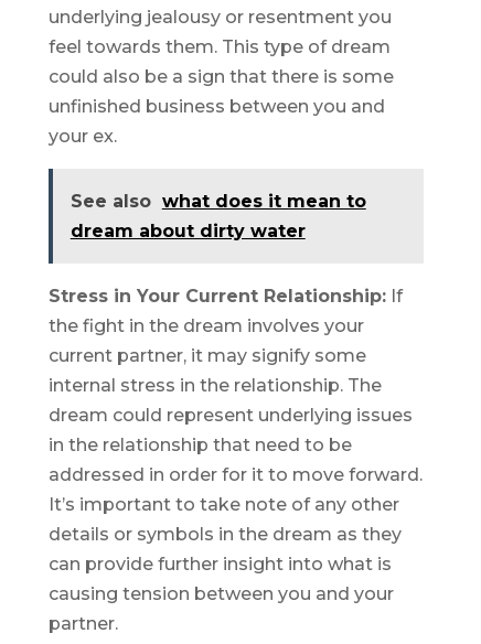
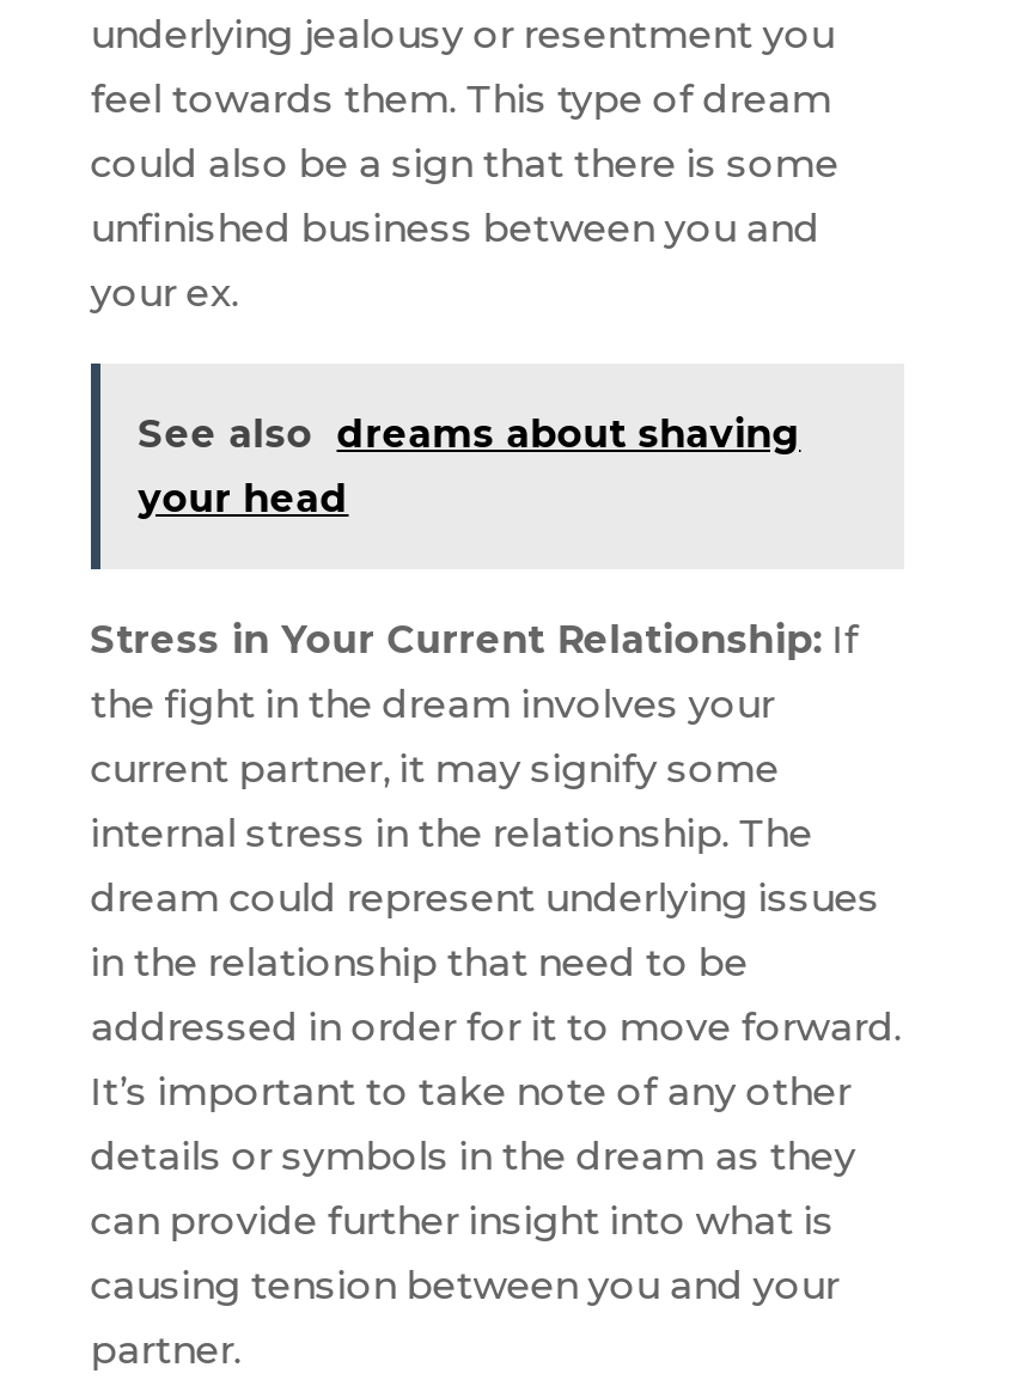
- See also what does it mean to
- dream about dirty water
+ See also dreams about shaving
+ your head
